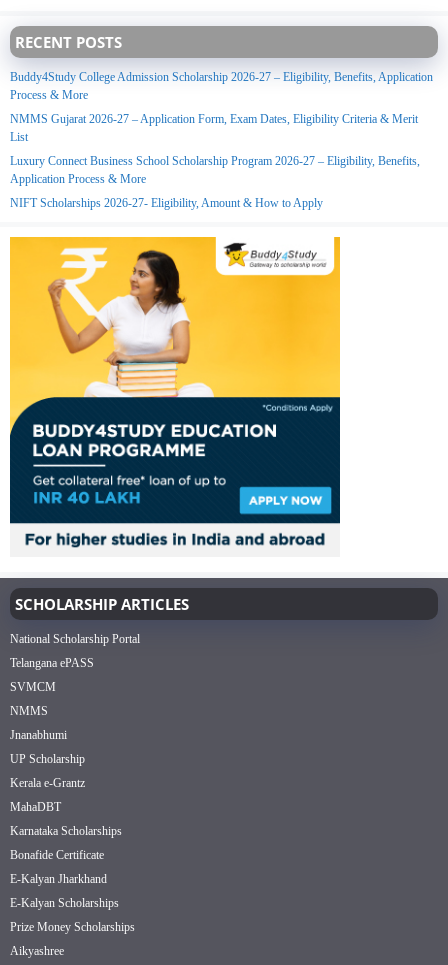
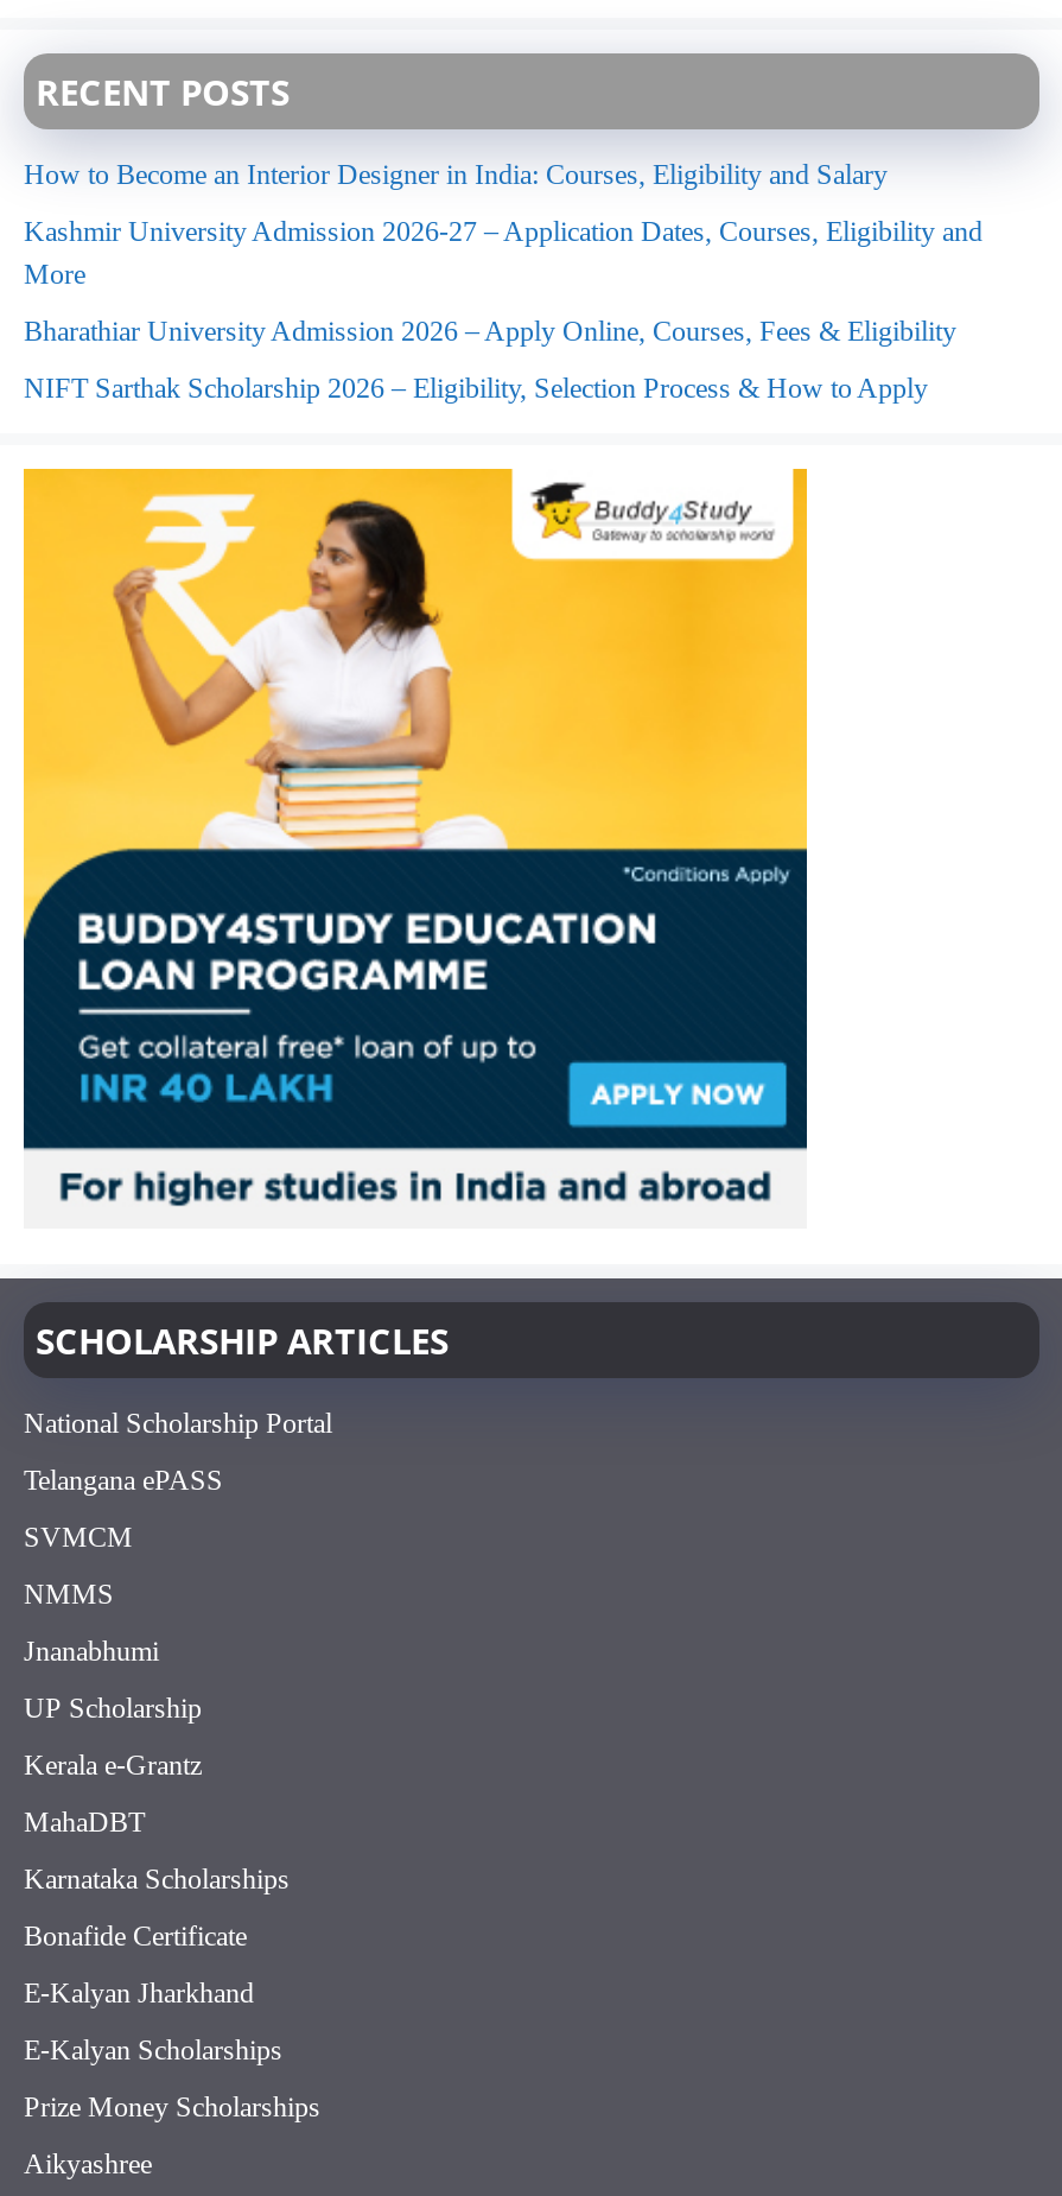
- Buddy4Study College Admission Scholarship 2026-27 – Eligibility, Benefits, Application
- Process & More
+ How to Become an Interior Designer in India: Courses, Eligibility and Salary

- NMMS Gujarat 2026-27 – Application Form, Exam Dates, Eligibility Criteria & Merit
- List
+ Kashmir University Admission 2026-27 – Application Dates, Courses, Eligibility and
+ More

- Luxury Connect Business School Scholarship Program 2026-27 – Eligibility, Benefits,
- Application Process & More
+ Bharathiar University Admission 2026 – Apply Online, Courses, Fees & Eligibility

- NIFT Scholarships 2026-27- Eligibility, Amount & How to Apply
+ NIFT Sarthak Scholarship 2026 – Eligibility, Selection Process & How to Apply
